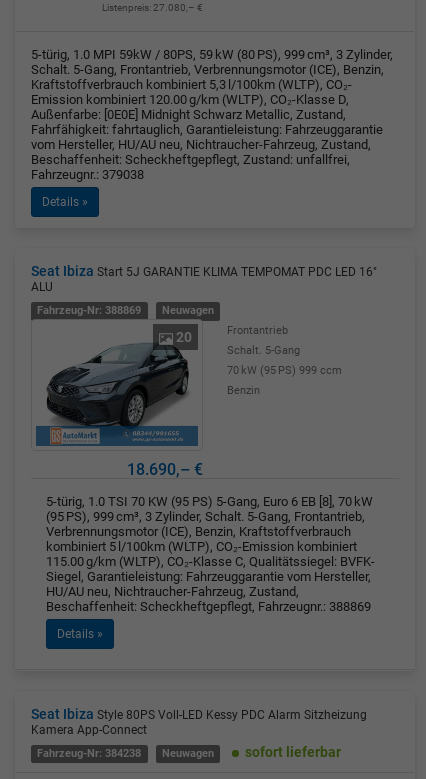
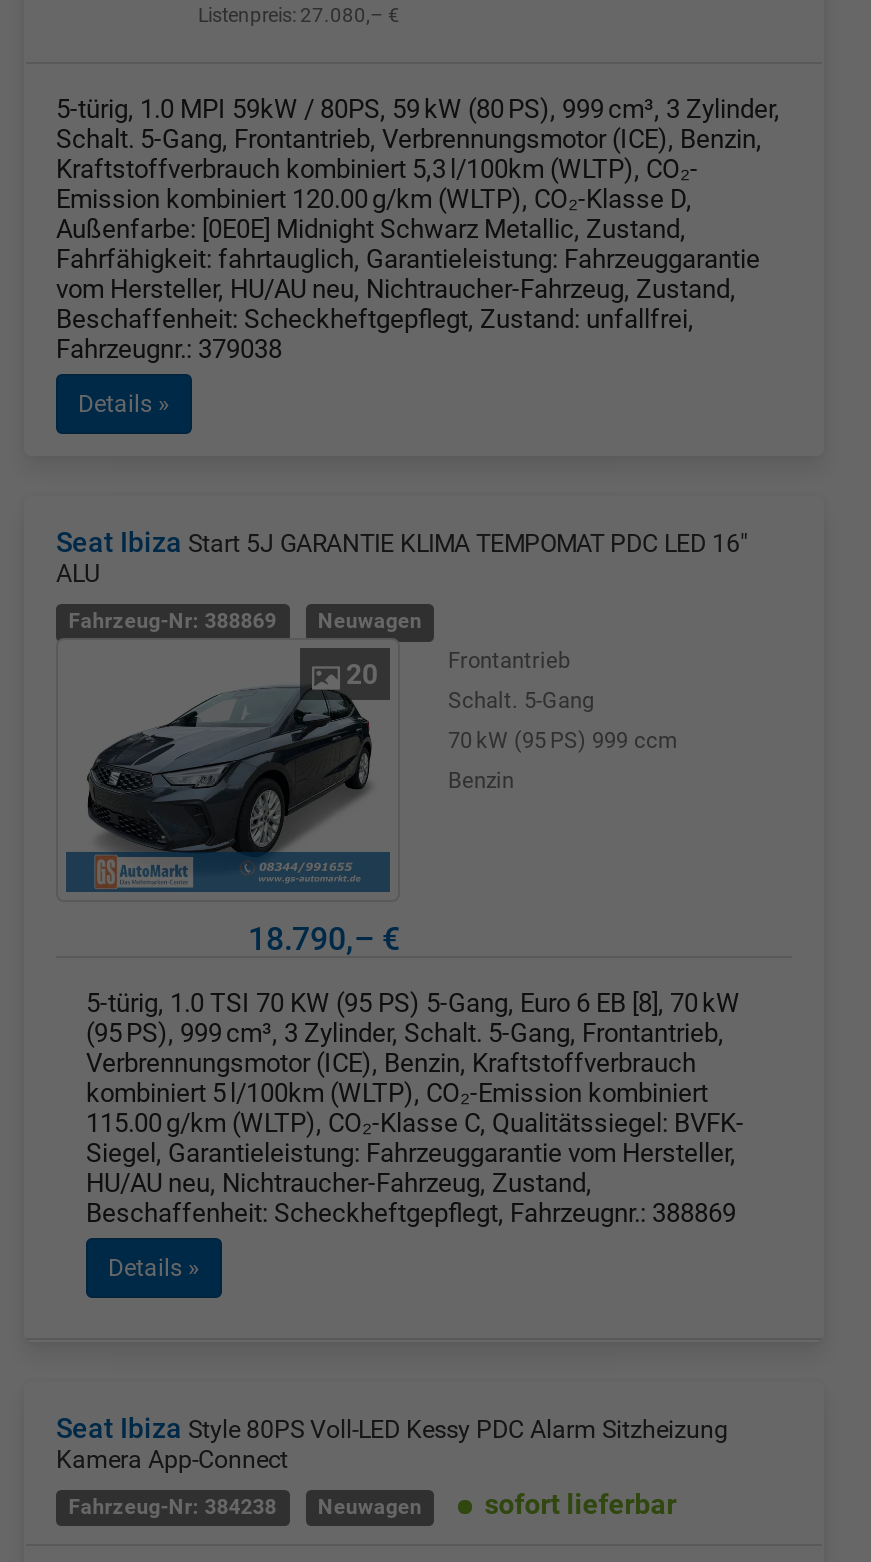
- 18.690,– €
+ 18.790,– €
